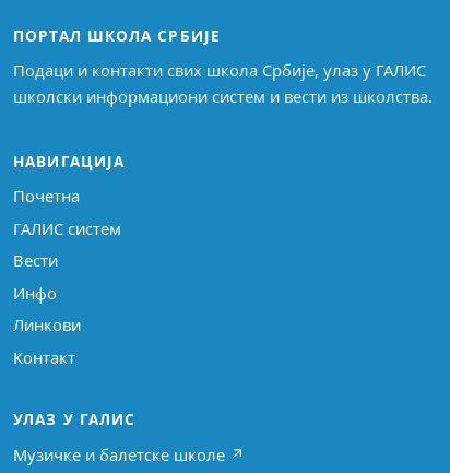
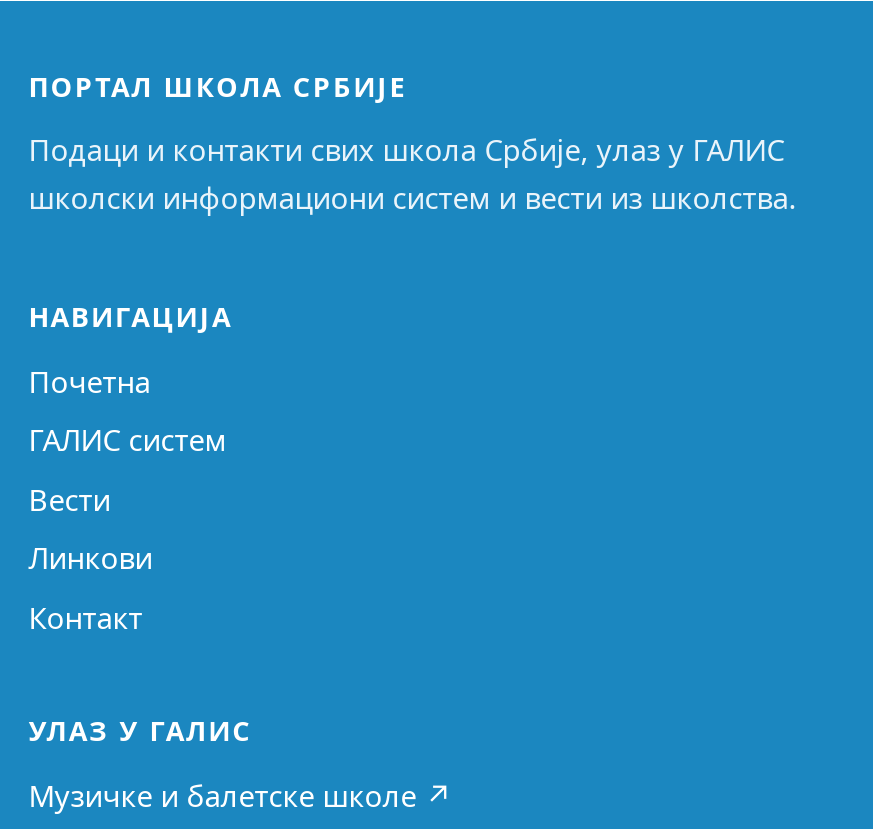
- Инфо
